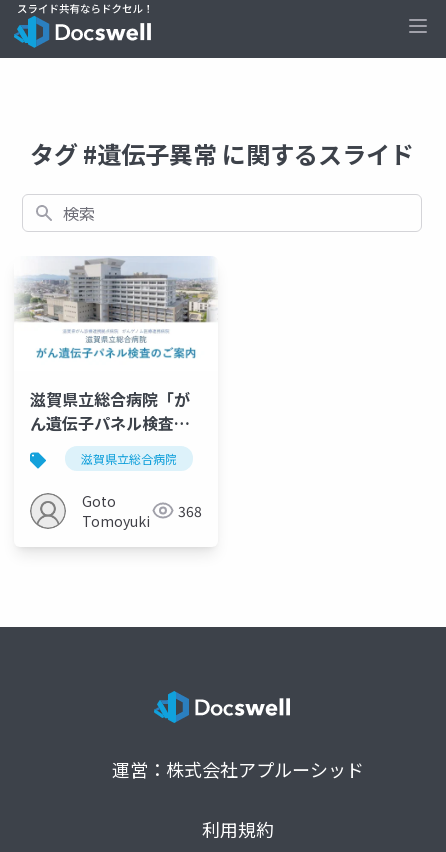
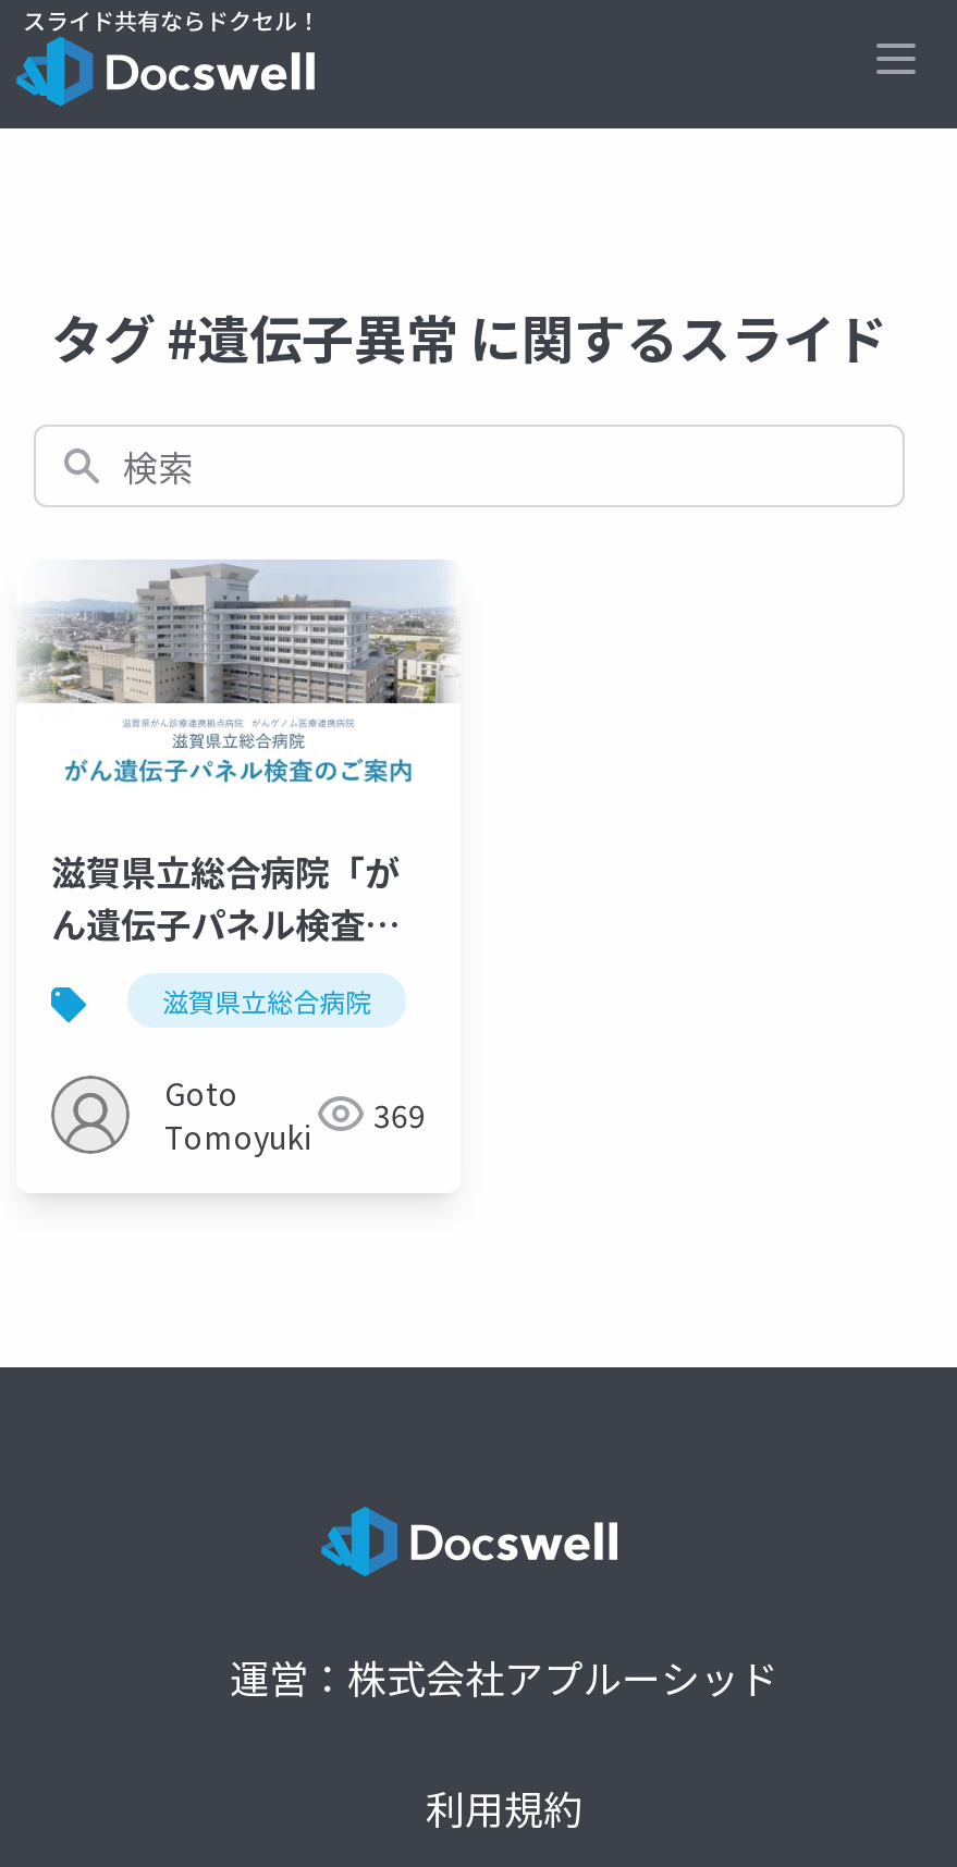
- Tomoyuki 368
+ Tomoyuki 369
